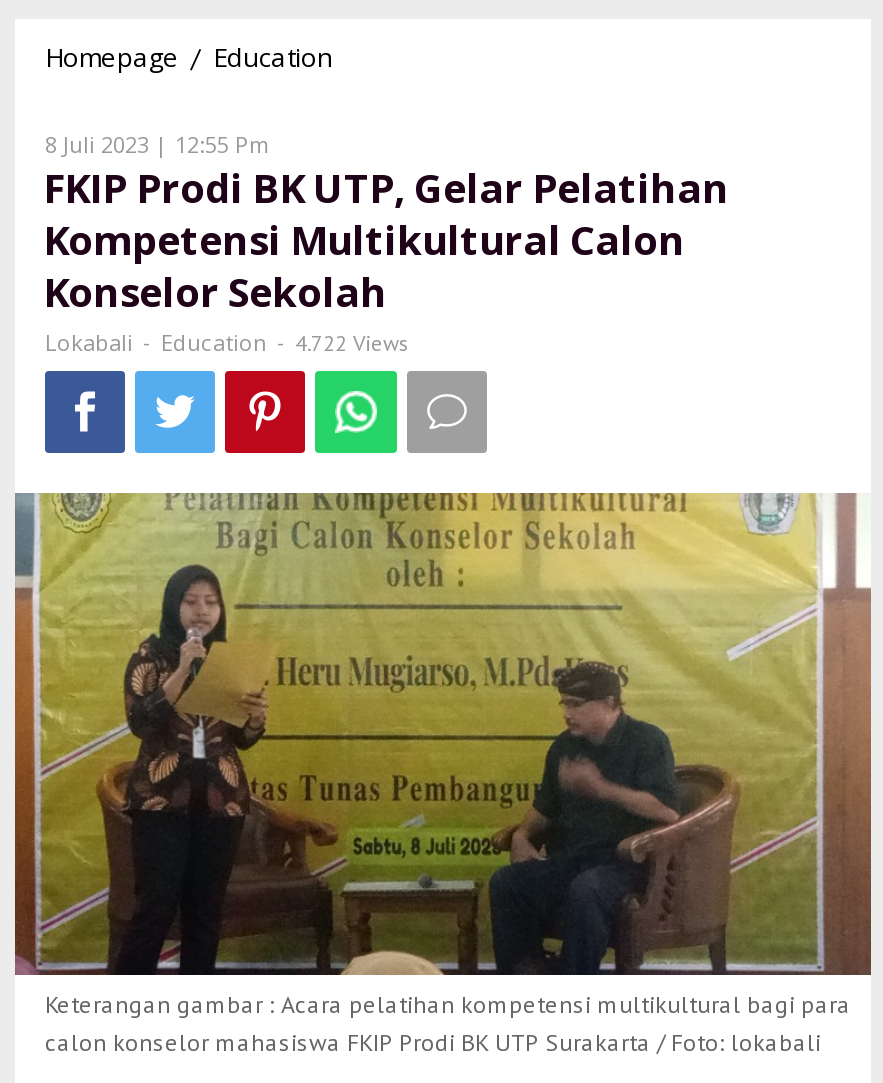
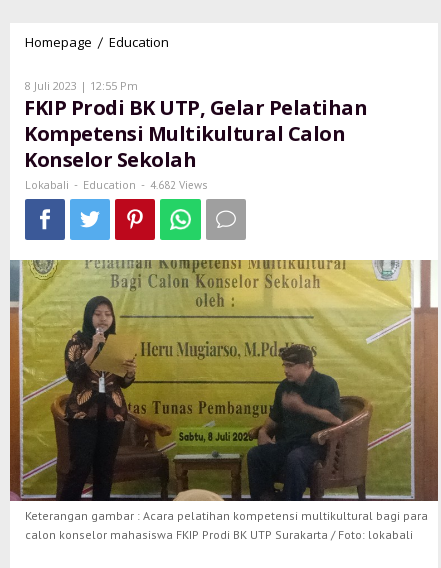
- Lokabali - Education - 4.722 Views
+ Lokabali - Education - 4.682 Views
